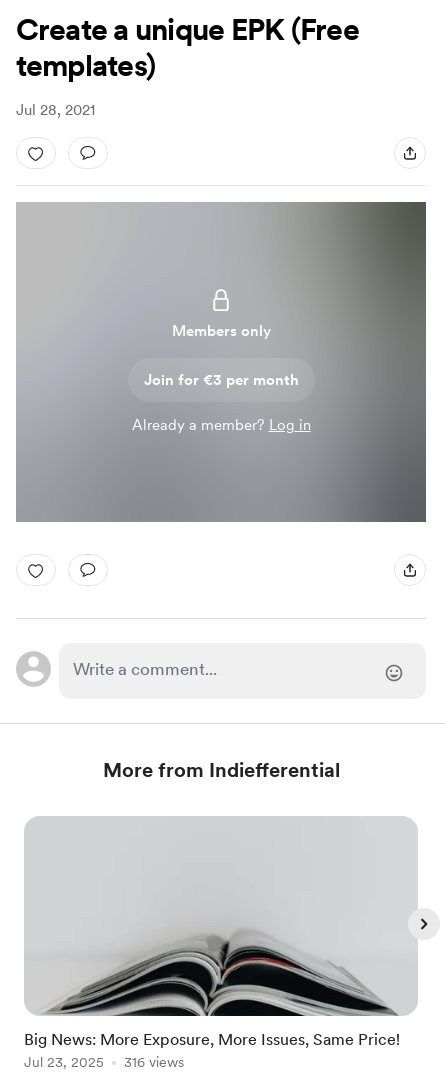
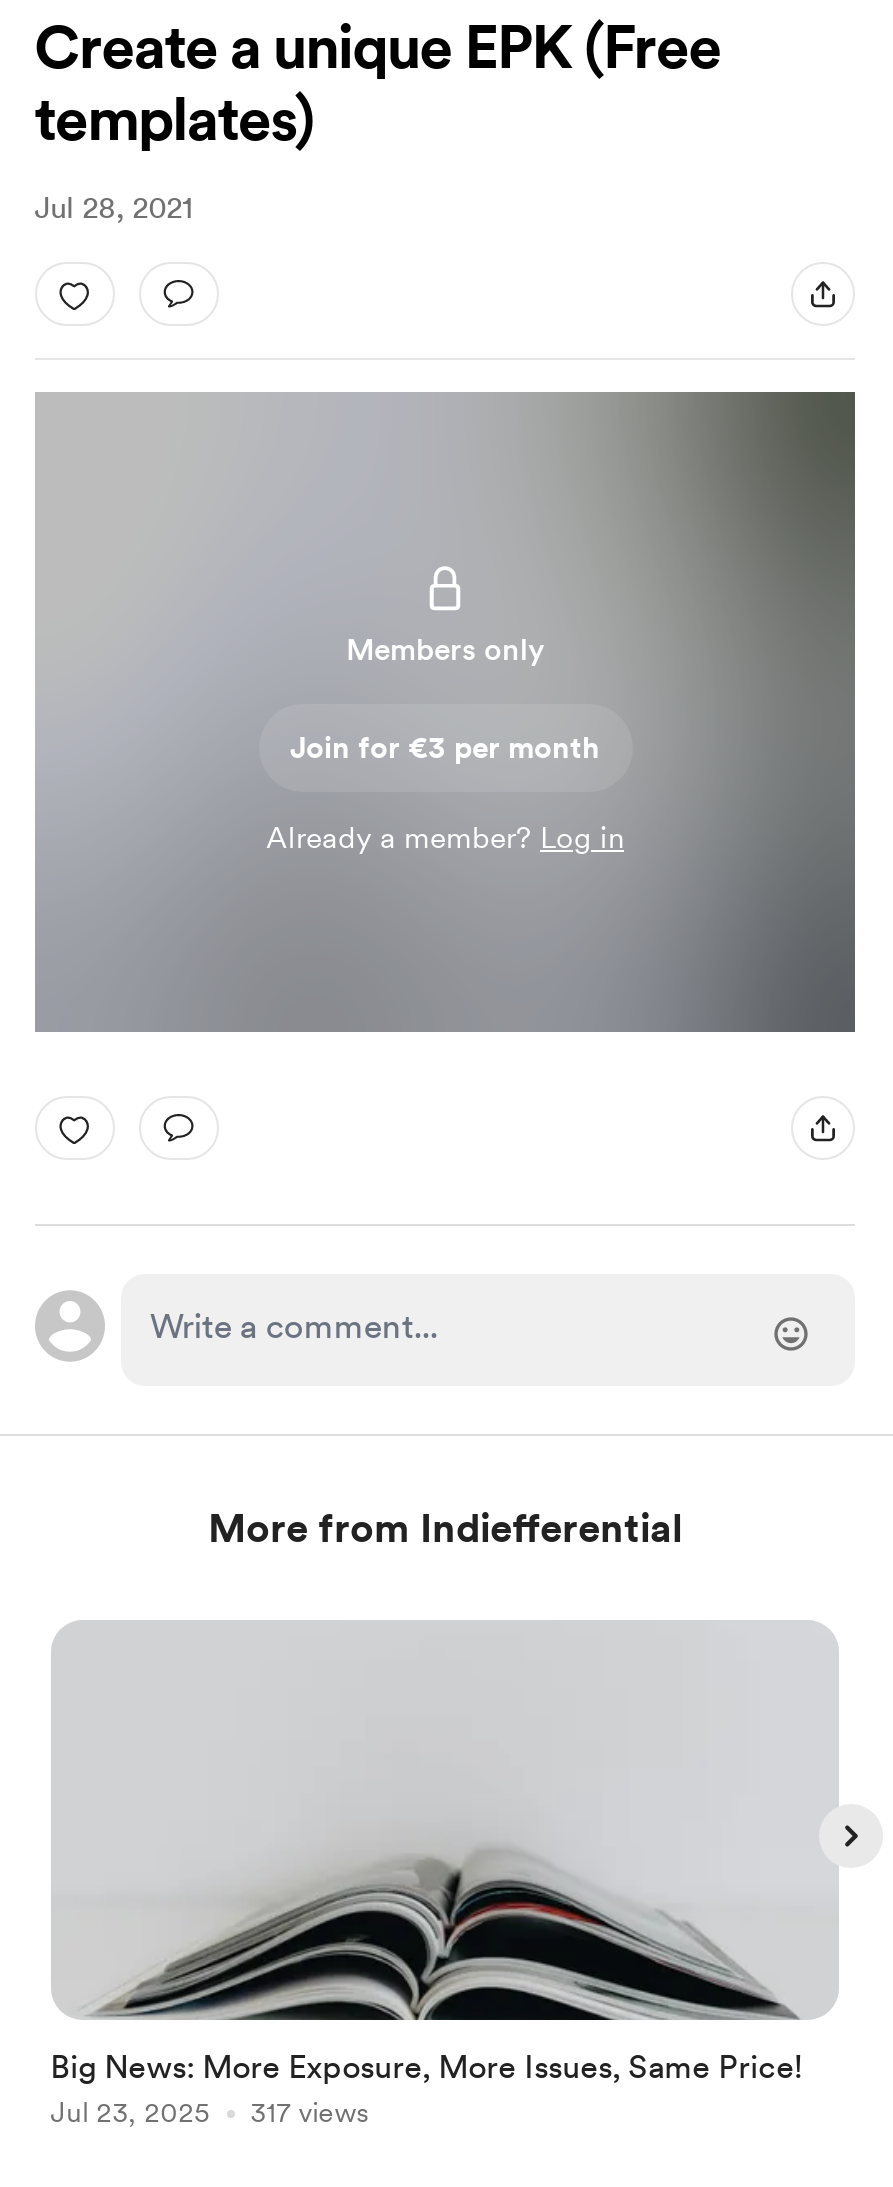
- Jul 23, 2025 316 views
+ Jul 23, 2025 317 views
